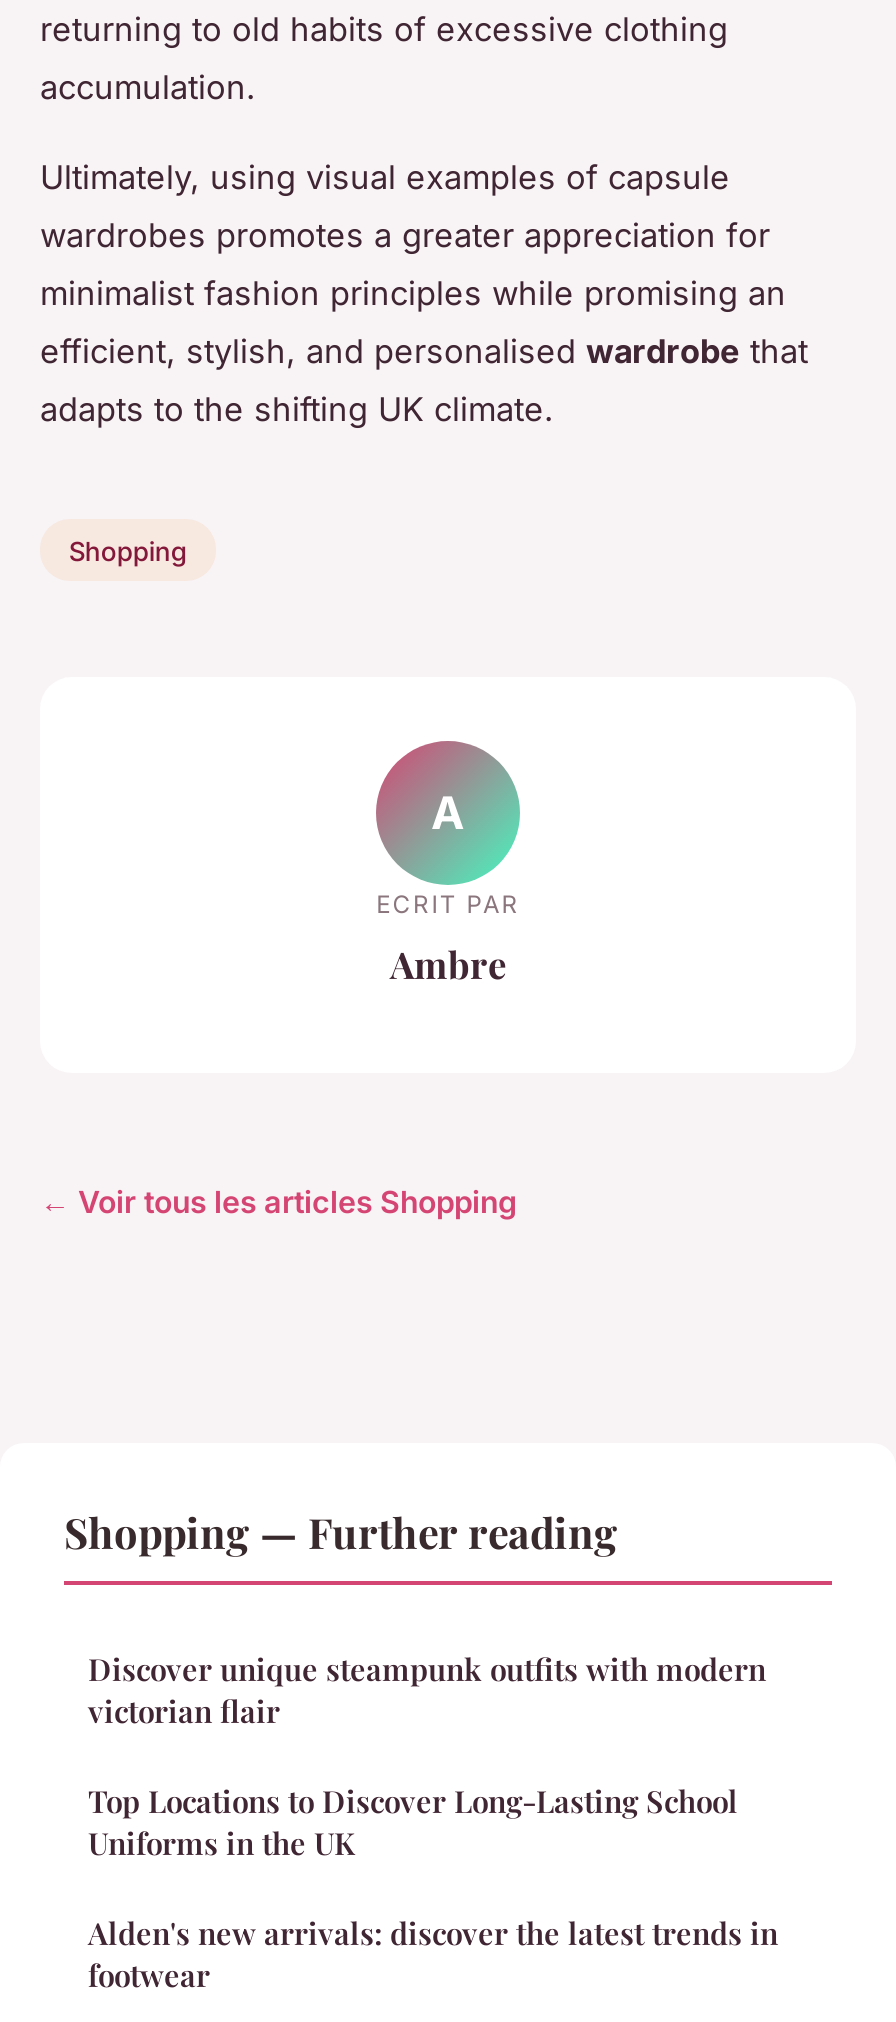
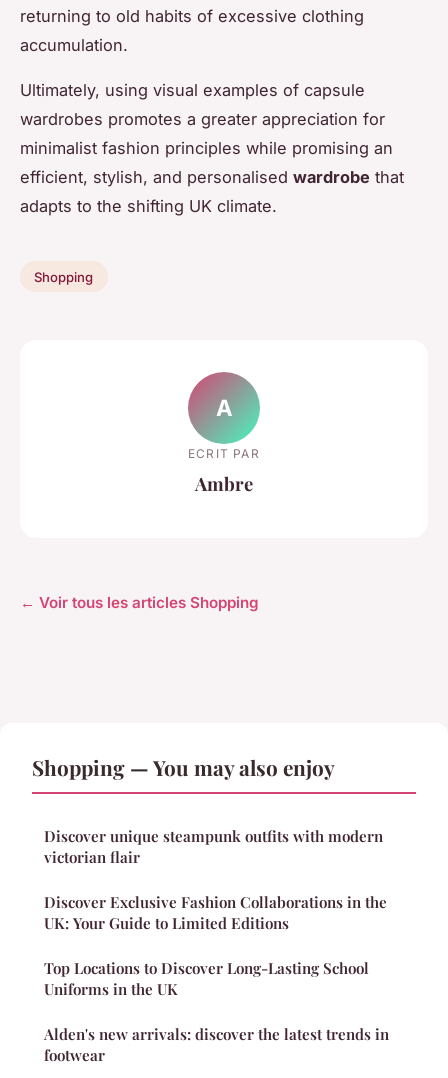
- Shopping — Further reading
+ Shopping — You may also enjoy

+ Discover Exclusive Fashion Collaborations in the
+ UK: Your Guide to Limited Editions
